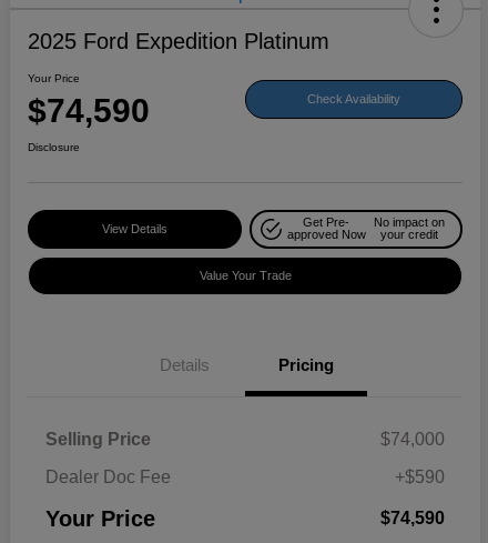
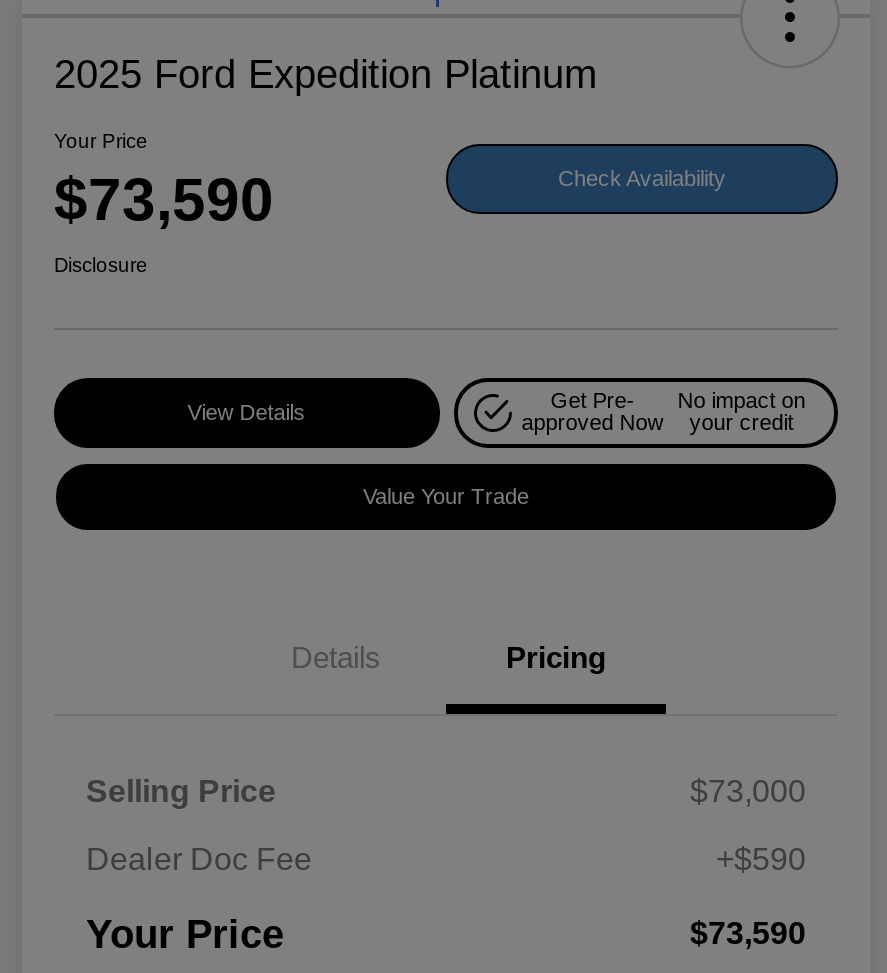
- $74,590
+ $73,590

- $74,000
+ $73,000

- $74,590
+ $73,590
